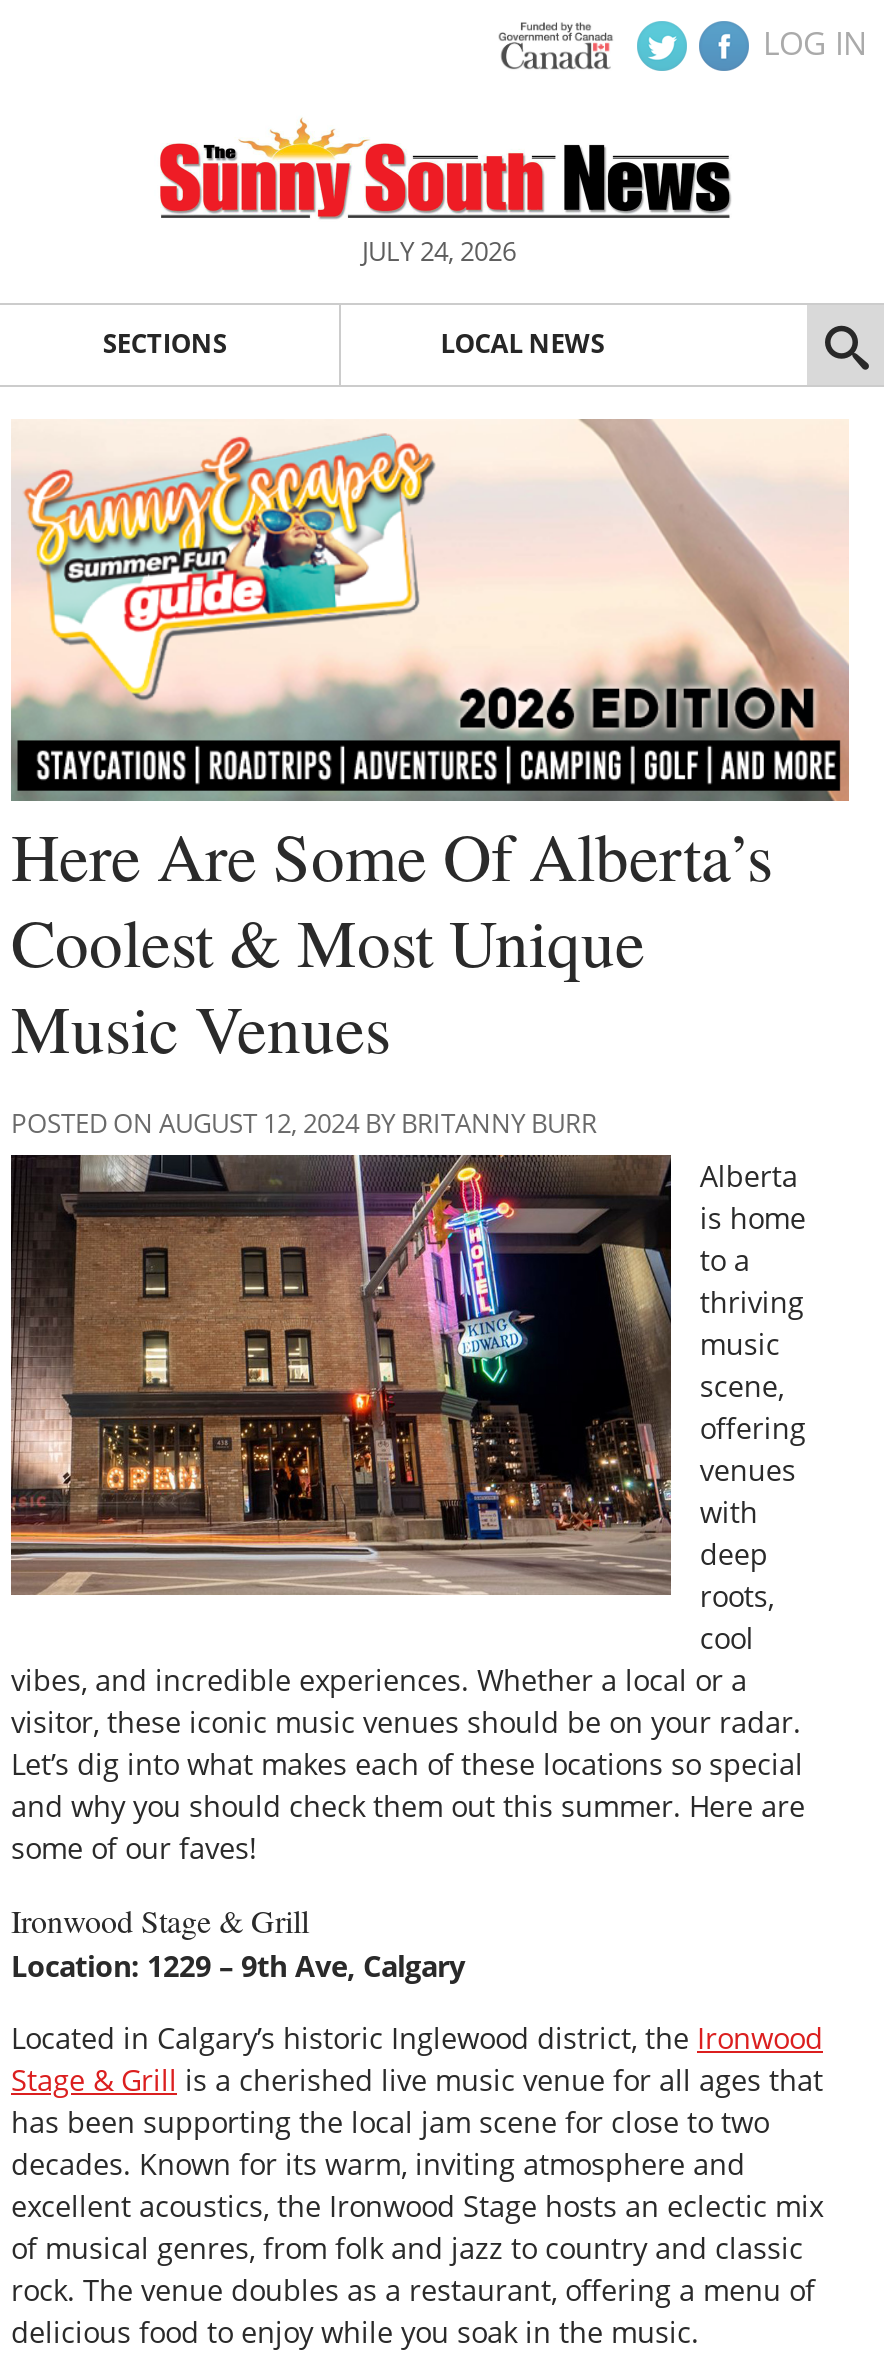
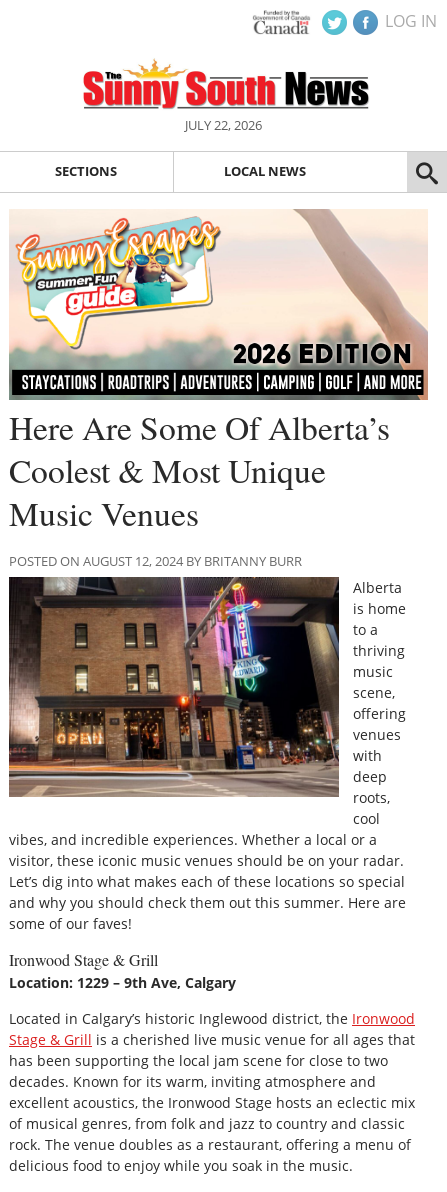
- JULY 24, 2026
+ JULY 22, 2026
